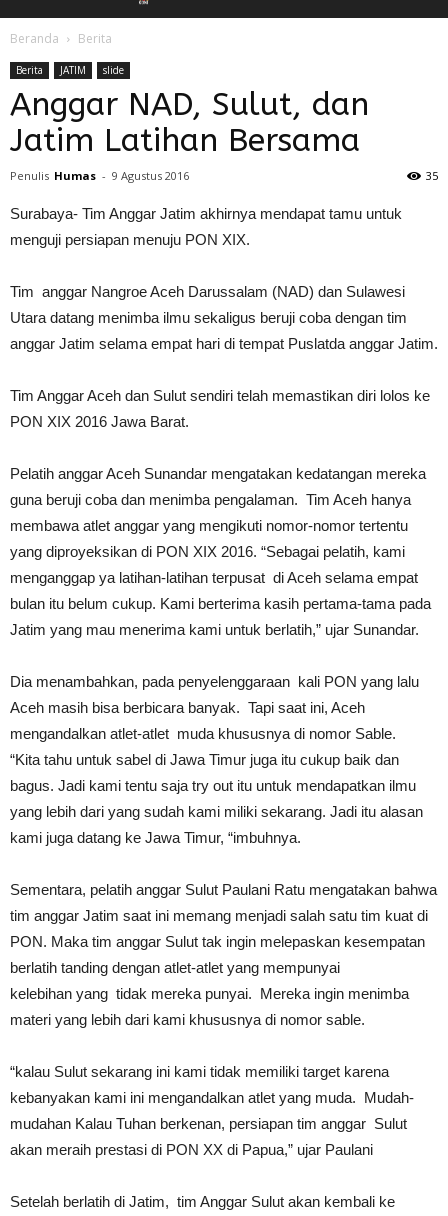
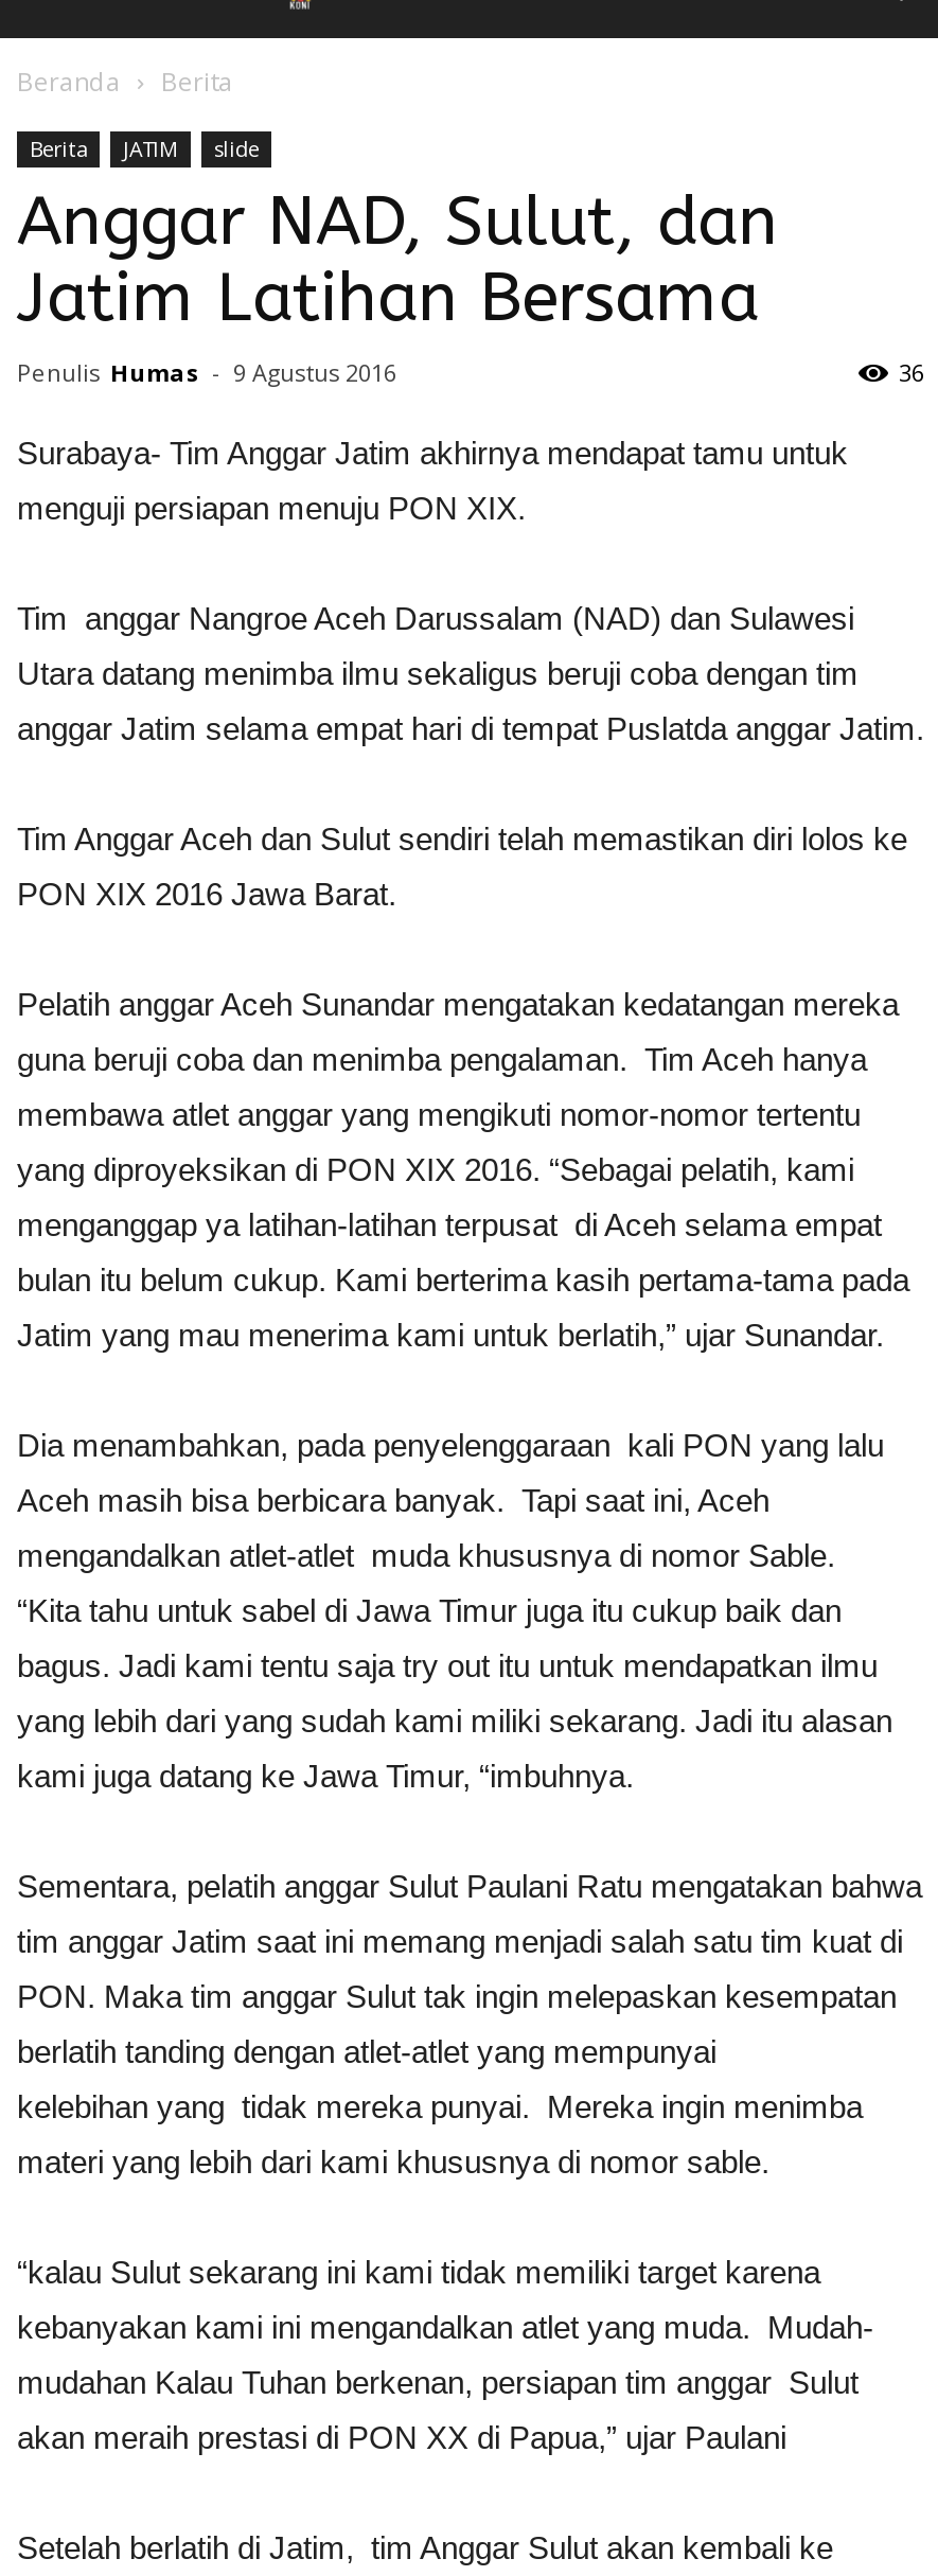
- 35
+ 36
